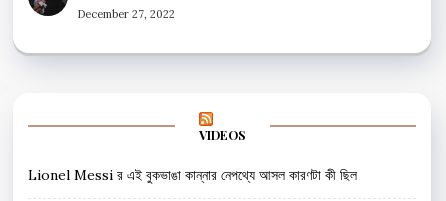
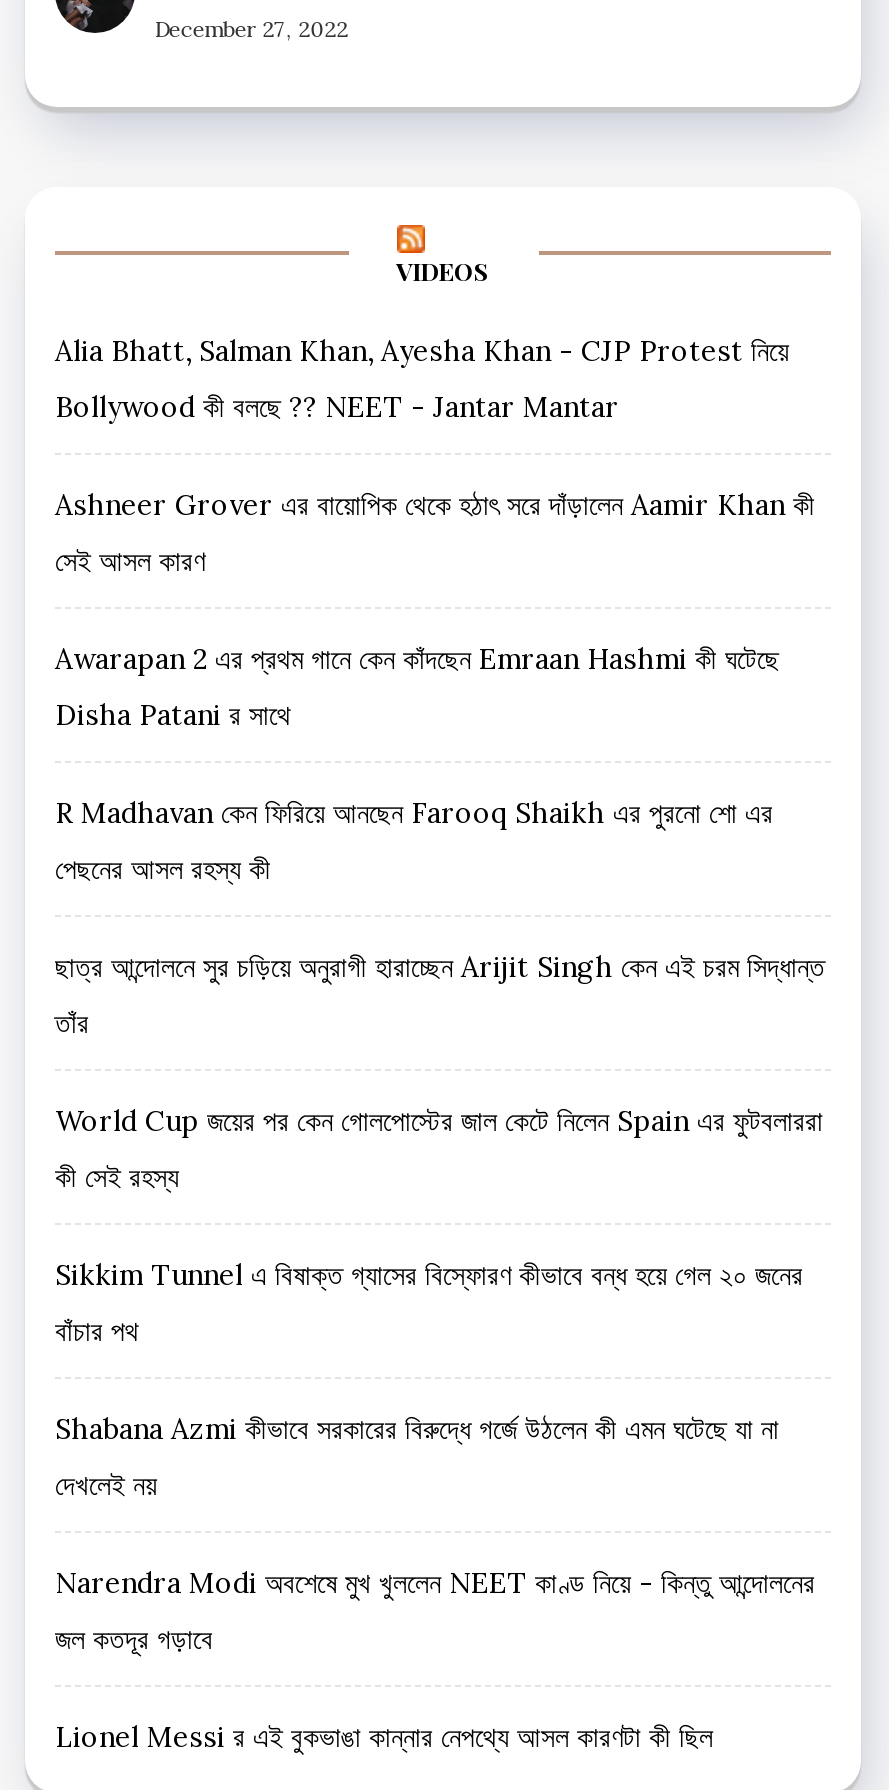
+ Alia Bhatt, Salman Khan, Ayesha Khan - CJP Protest নিয়ে
+ Bollywood কী বলছে ?? NEET - Jantar Mantar
+ Ashneer Grover এর বায়োপিক থেকে হঠাৎ সরে দাঁড়ালেন Aamir Khan কী
+ সেই আসল কারণ
+ Awarapan 2 এর প্রথম গানে কেন কাঁদছেন Emraan Hashmi কী ঘটেছে
+ Disha Patani র সাথে
+ R Madhavan কেন ফিরিয়ে আনছেন Farooq Shaikh এর পুরনো শো এর
+ পেছনের আসল রহস্য কী
+ ছাত্র আন্দোলনে সুর চড়িয়ে অনুরাগী হারাচ্ছেন Arijit Singh কেন এই চরম সিদ্ধান্ত
+ তাঁর
+ World Cup জয়ের পর কেন গোলপোস্টের জাল কেটে নিলেন Spain এর ফুটবলাররা
+ কী সেই রহস্য
+ Sikkim Tunnel এ বিষাক্ত গ্যাসের বিস্ফোরণ কীভাবে বন্ধ হয়ে গেল ২০ জনের
+ বাঁচার পথ
+ Shabana Azmi কীভাবে সরকারের বিরুদ্ধে গর্জে উঠলেন কী এমন ঘটেছে যা না
+ দেখলেই নয়
+ Narendra Modi অবশেষে মুখ খুললেন NEET কাণ্ড নিয়ে - কিন্তু আন্দোলনের
+ জল কতদূর গড়াবে
